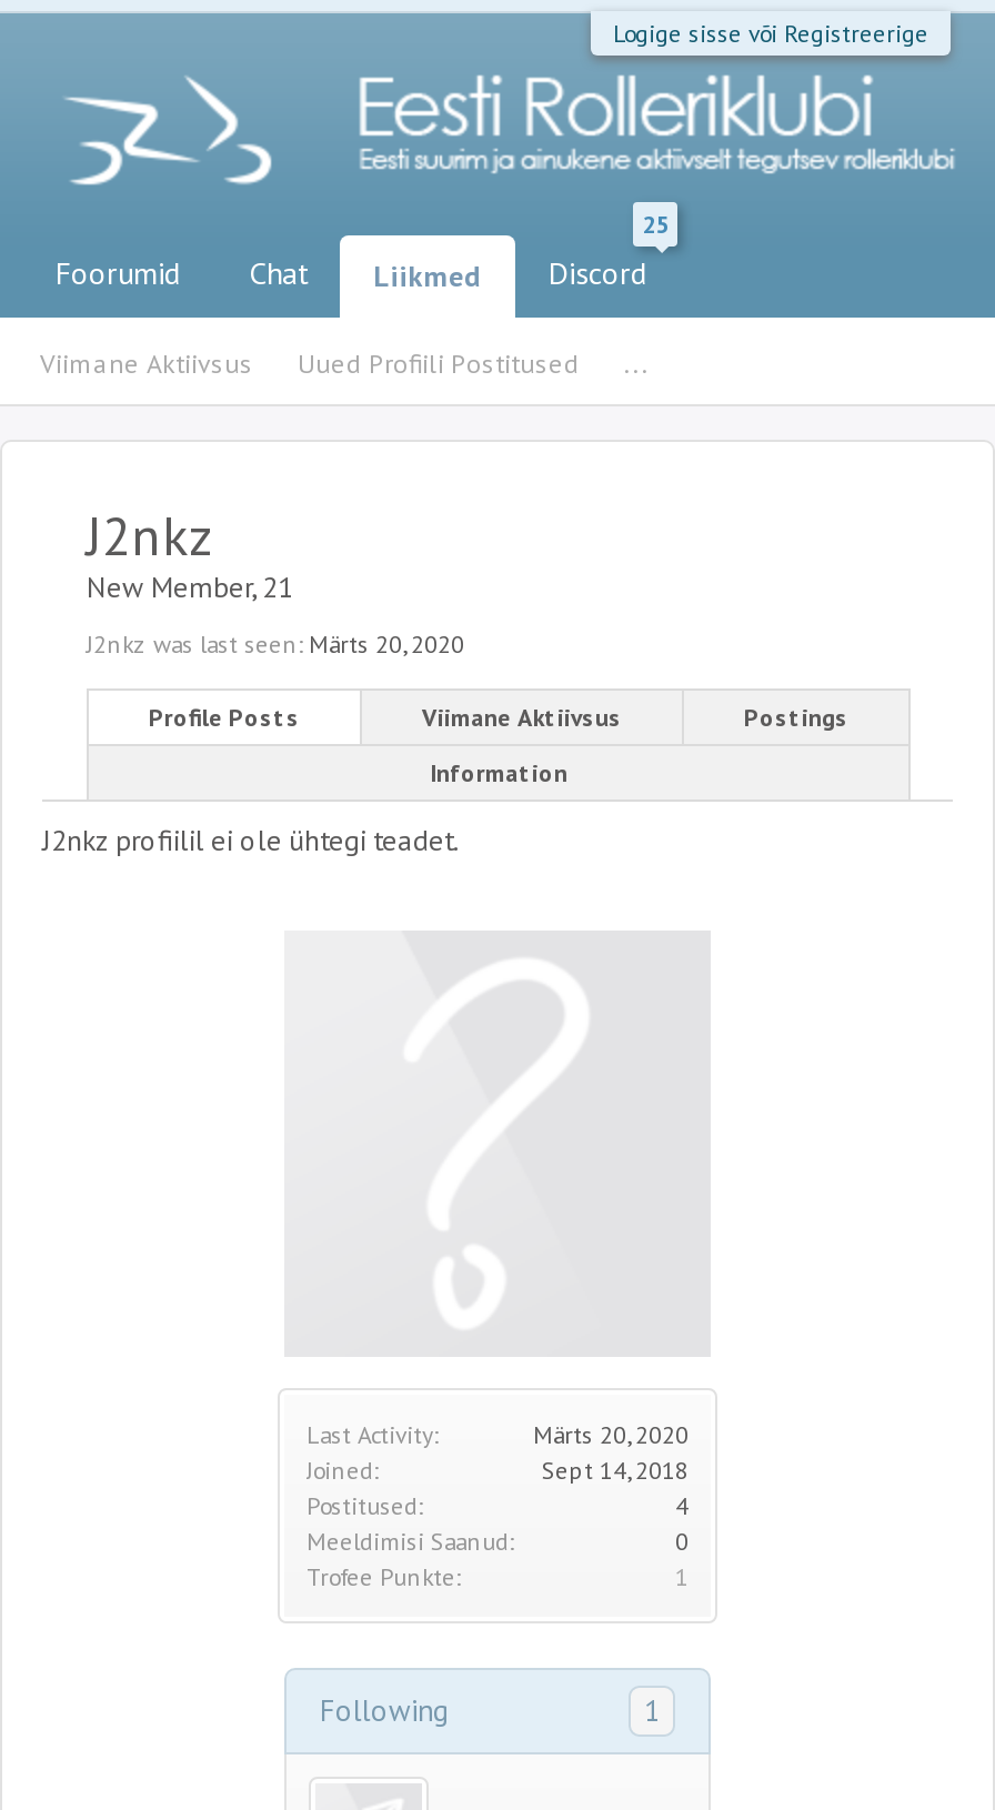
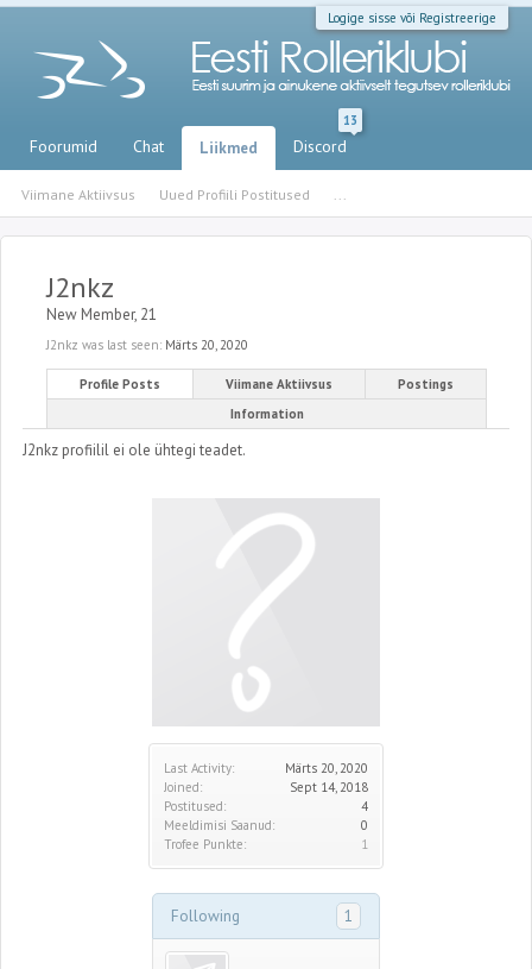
- 25
+ 13
